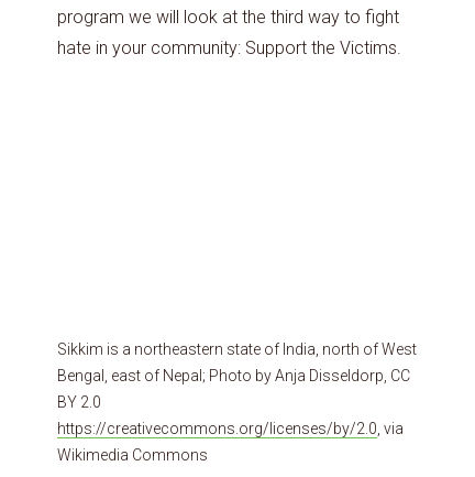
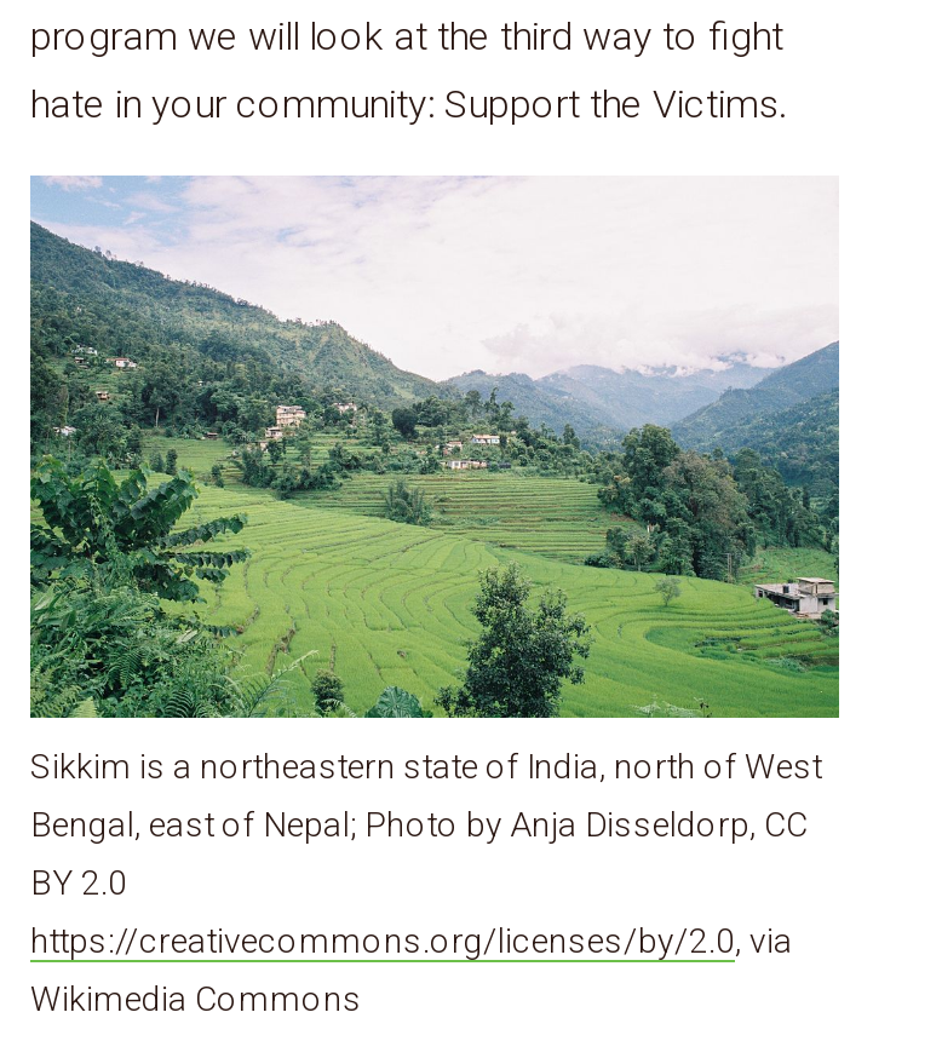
+ [image]
